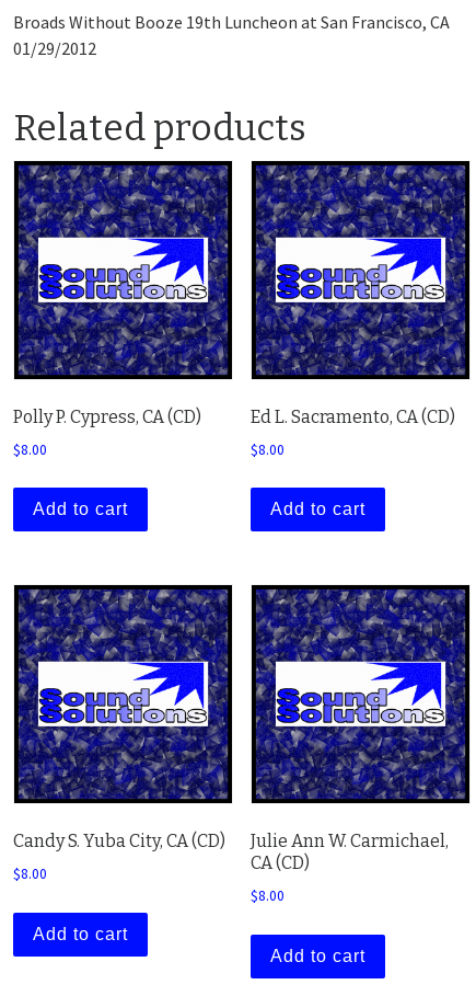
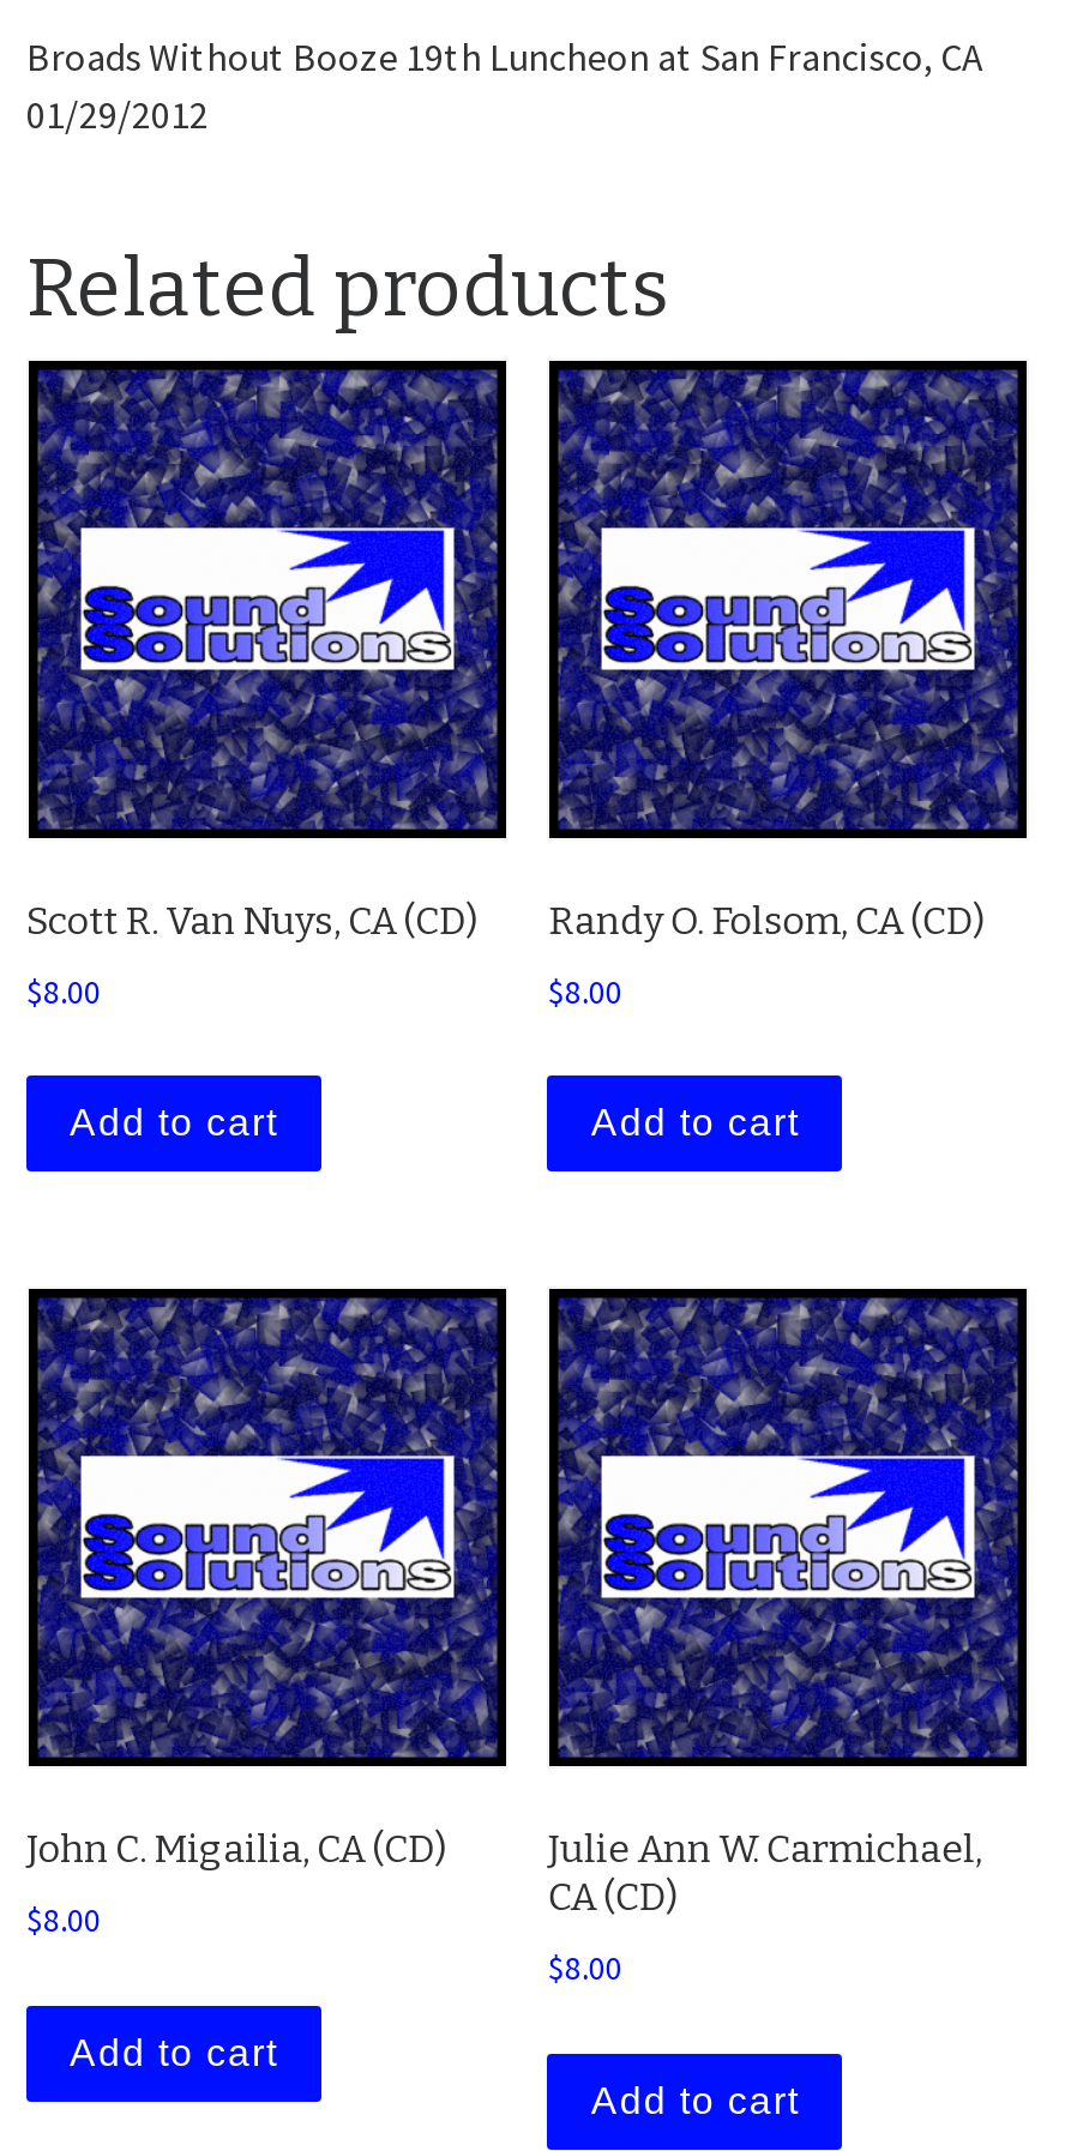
- Polly P. Cypress, CA (CD)
+ Scott R. Van Nuys, CA (CD)

- Ed L. Sacramento, CA (CD)
+ Randy O. Folsom, CA (CD)

- Candy S. Yuba City, CA (CD)
+ John C. Migailia, CA (CD)
